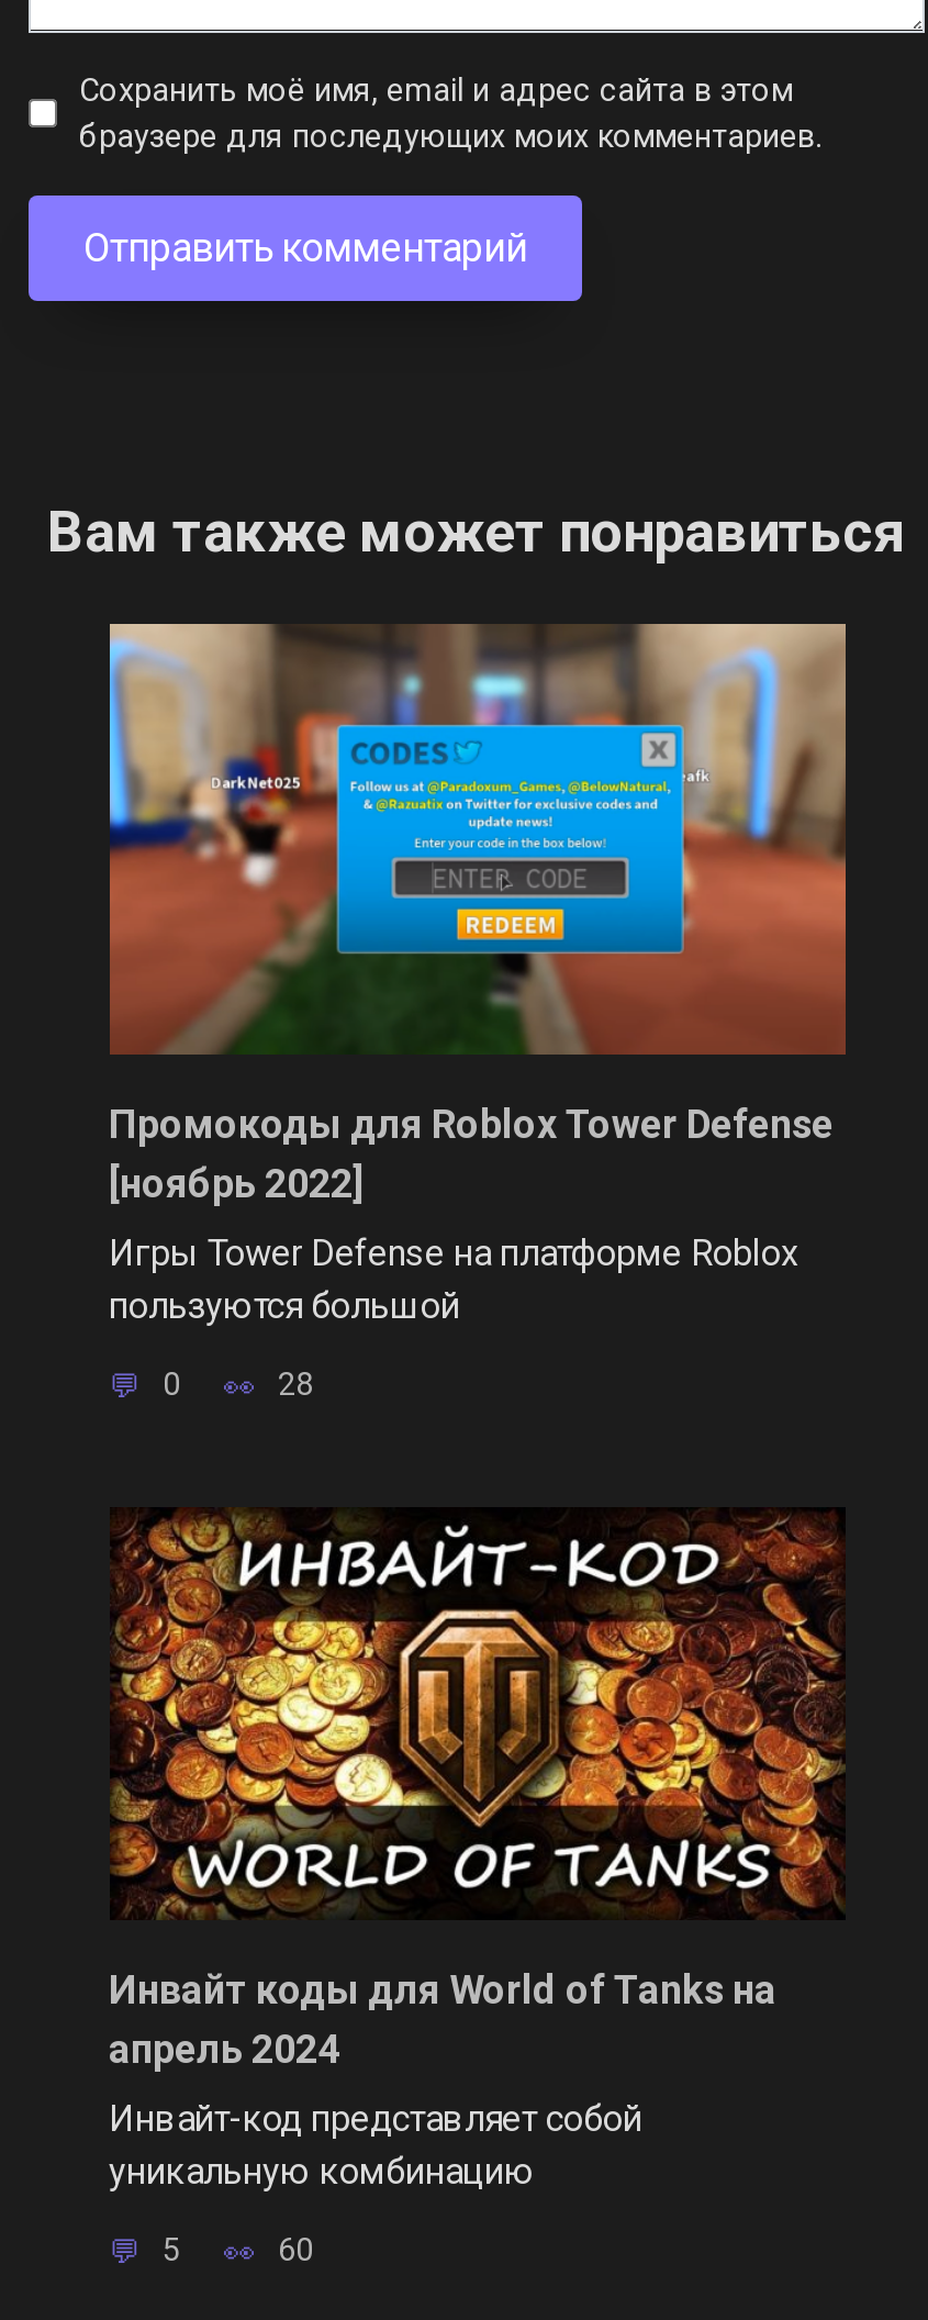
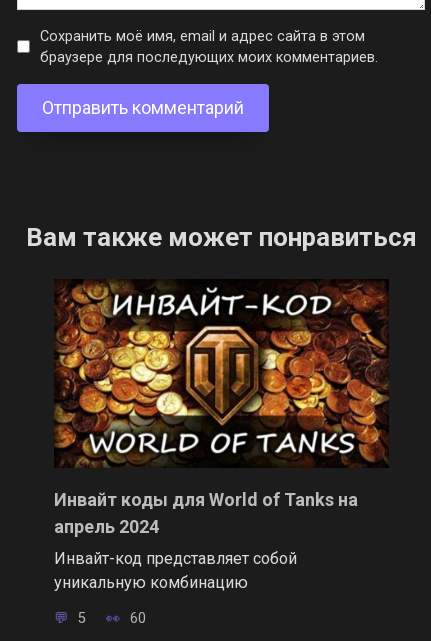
- [image]
- Промокоды для Roblox Tower Defense
- [ноябрь 2022]
- Игры Tower Defense на платформе Roblox
- пользуются большой
- 0
- 28
